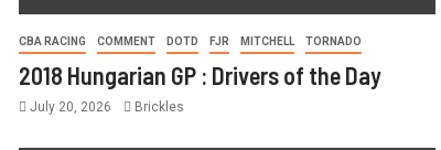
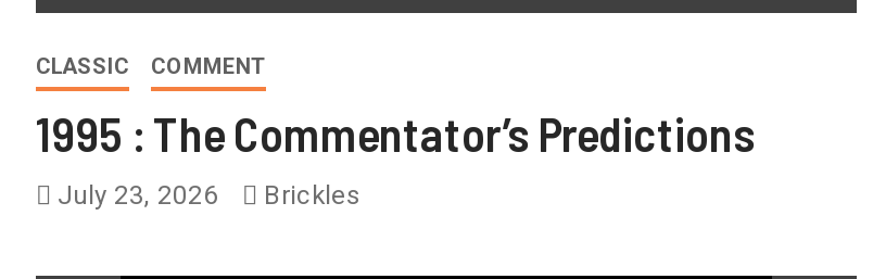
- CBA RACING
+ CLASSIC

- DOTD
- FJR
- MITCHELL
- TORNADO
- 2018 Hungarian GP : Drivers of the Day
- July 20, 2026
+ 1995 : The Commentator’s Predictions
+ July 23, 2026
